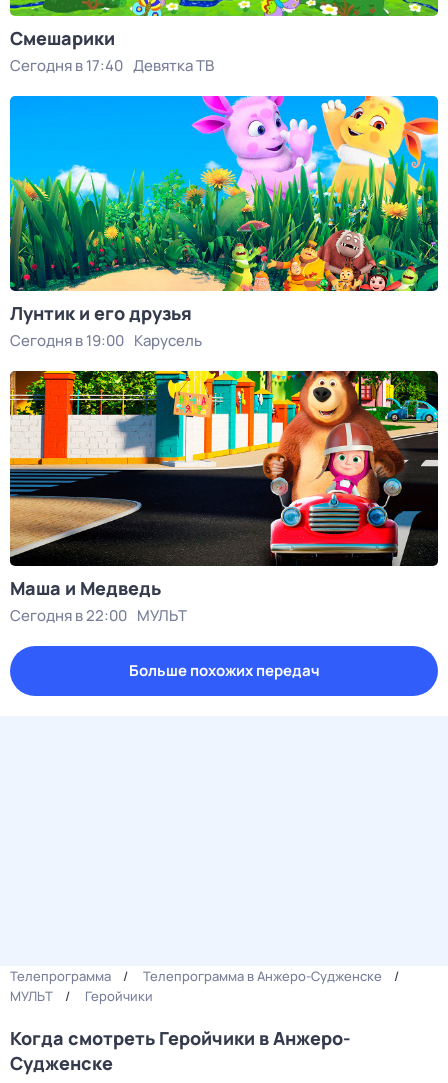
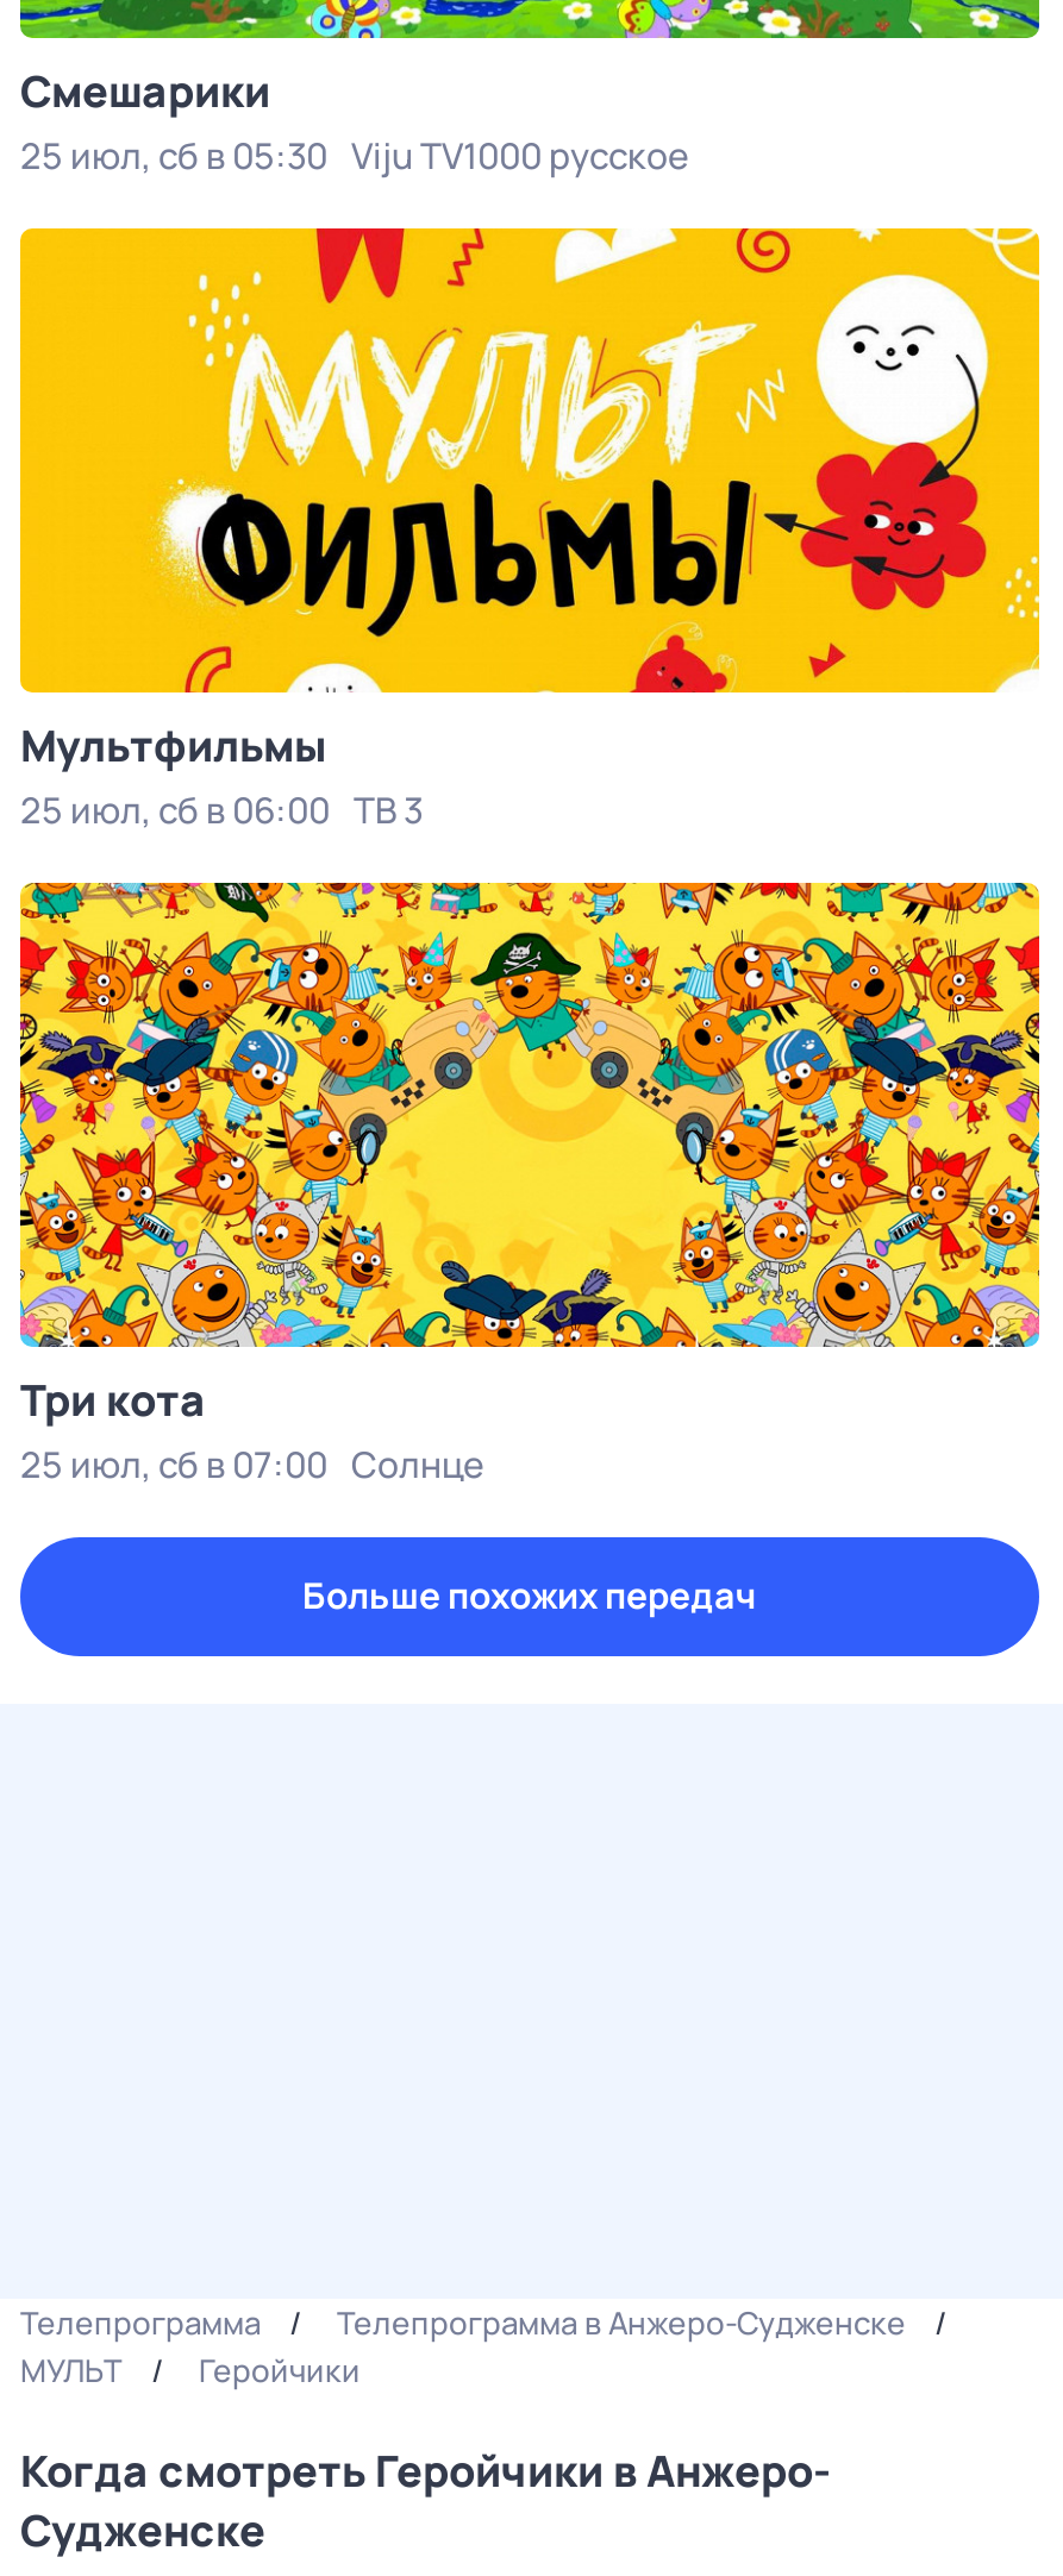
- Сегодня в 17:40 Девятка ТВ
+ 25 июл, сб в 05:30 Viju TV1000 русское

- [image]
- Лунтик и его друзья
- Сегодня в 19:00 Карусель
+ [image]
+ Мультфильмы
+ 25 июл, сб в 06:00 ТВ 3

- [image]
- Маша и Медведь
- Сегодня в 22:00 МУЛЬТ
+ [image]
+ Три кота
+ 25 июл, сб в 07:00 Солнце
